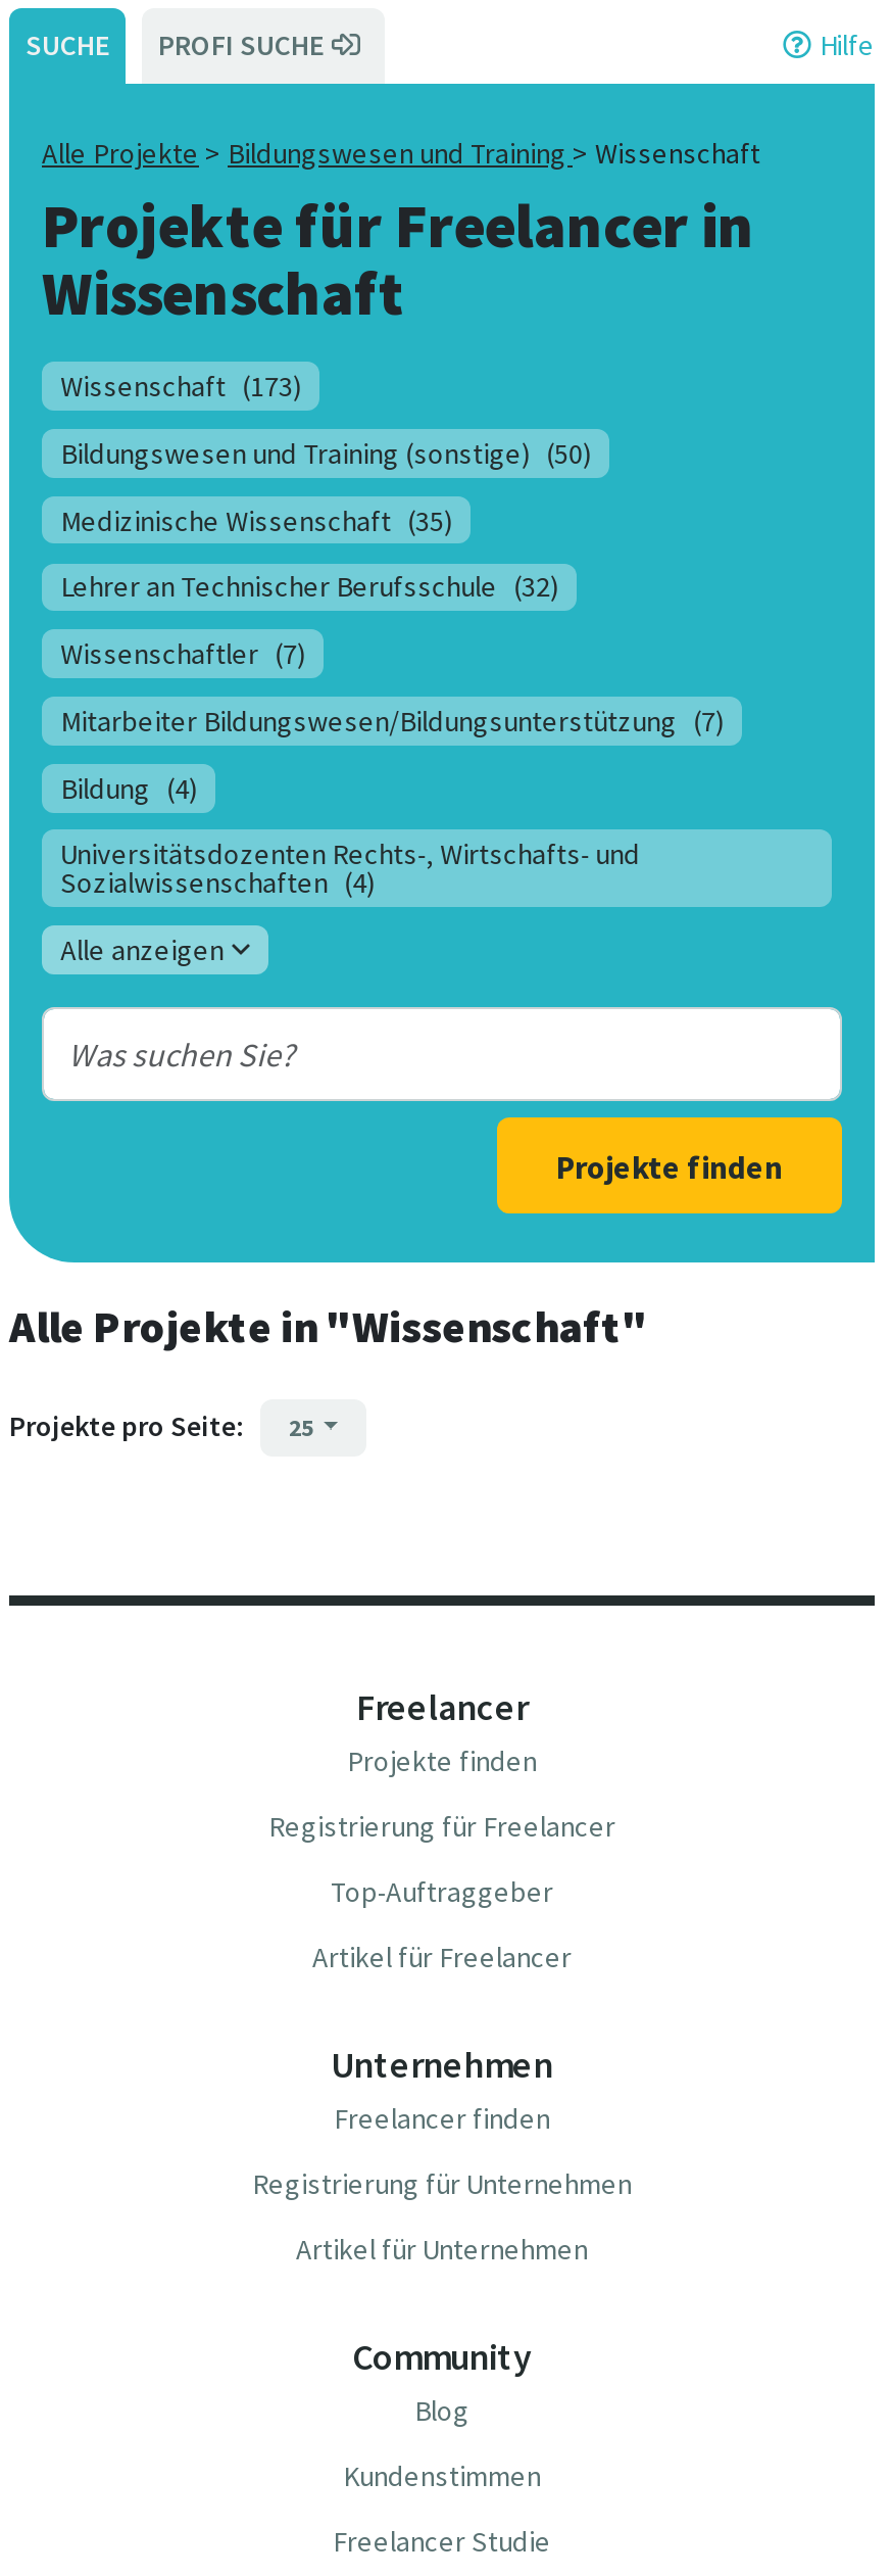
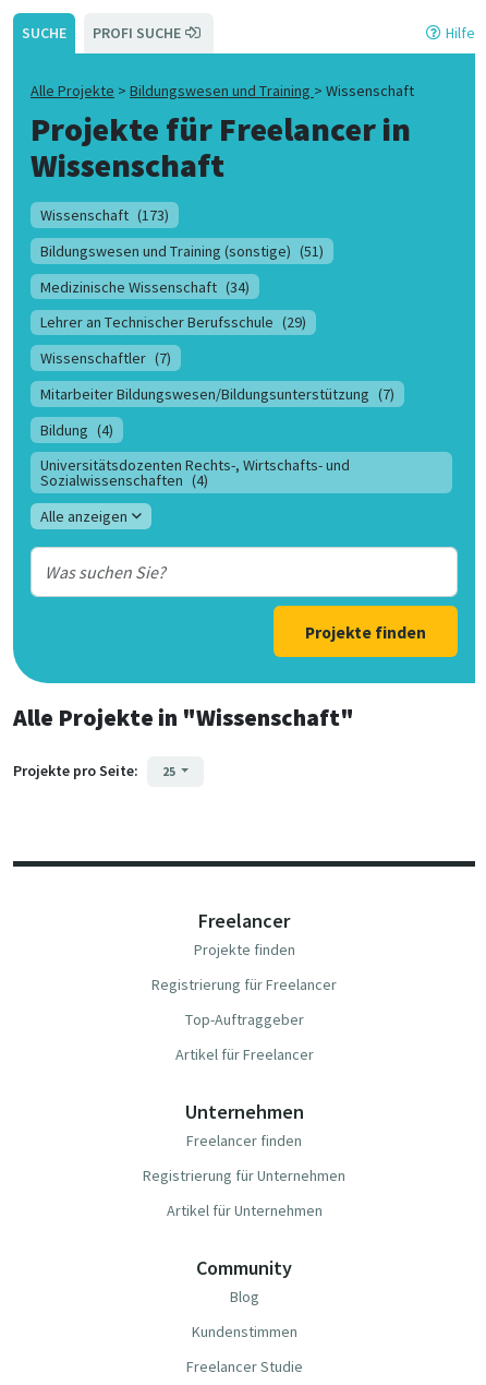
- Bildungswesen und Training (sonstige) (50)
+ Bildungswesen und Training (sonstige) (51)

- Medizinische Wissenschaft (35)
+ Medizinische Wissenschaft (34)

- Lehrer an Technischer Berufsschule (32)
+ Lehrer an Technischer Berufsschule (29)
